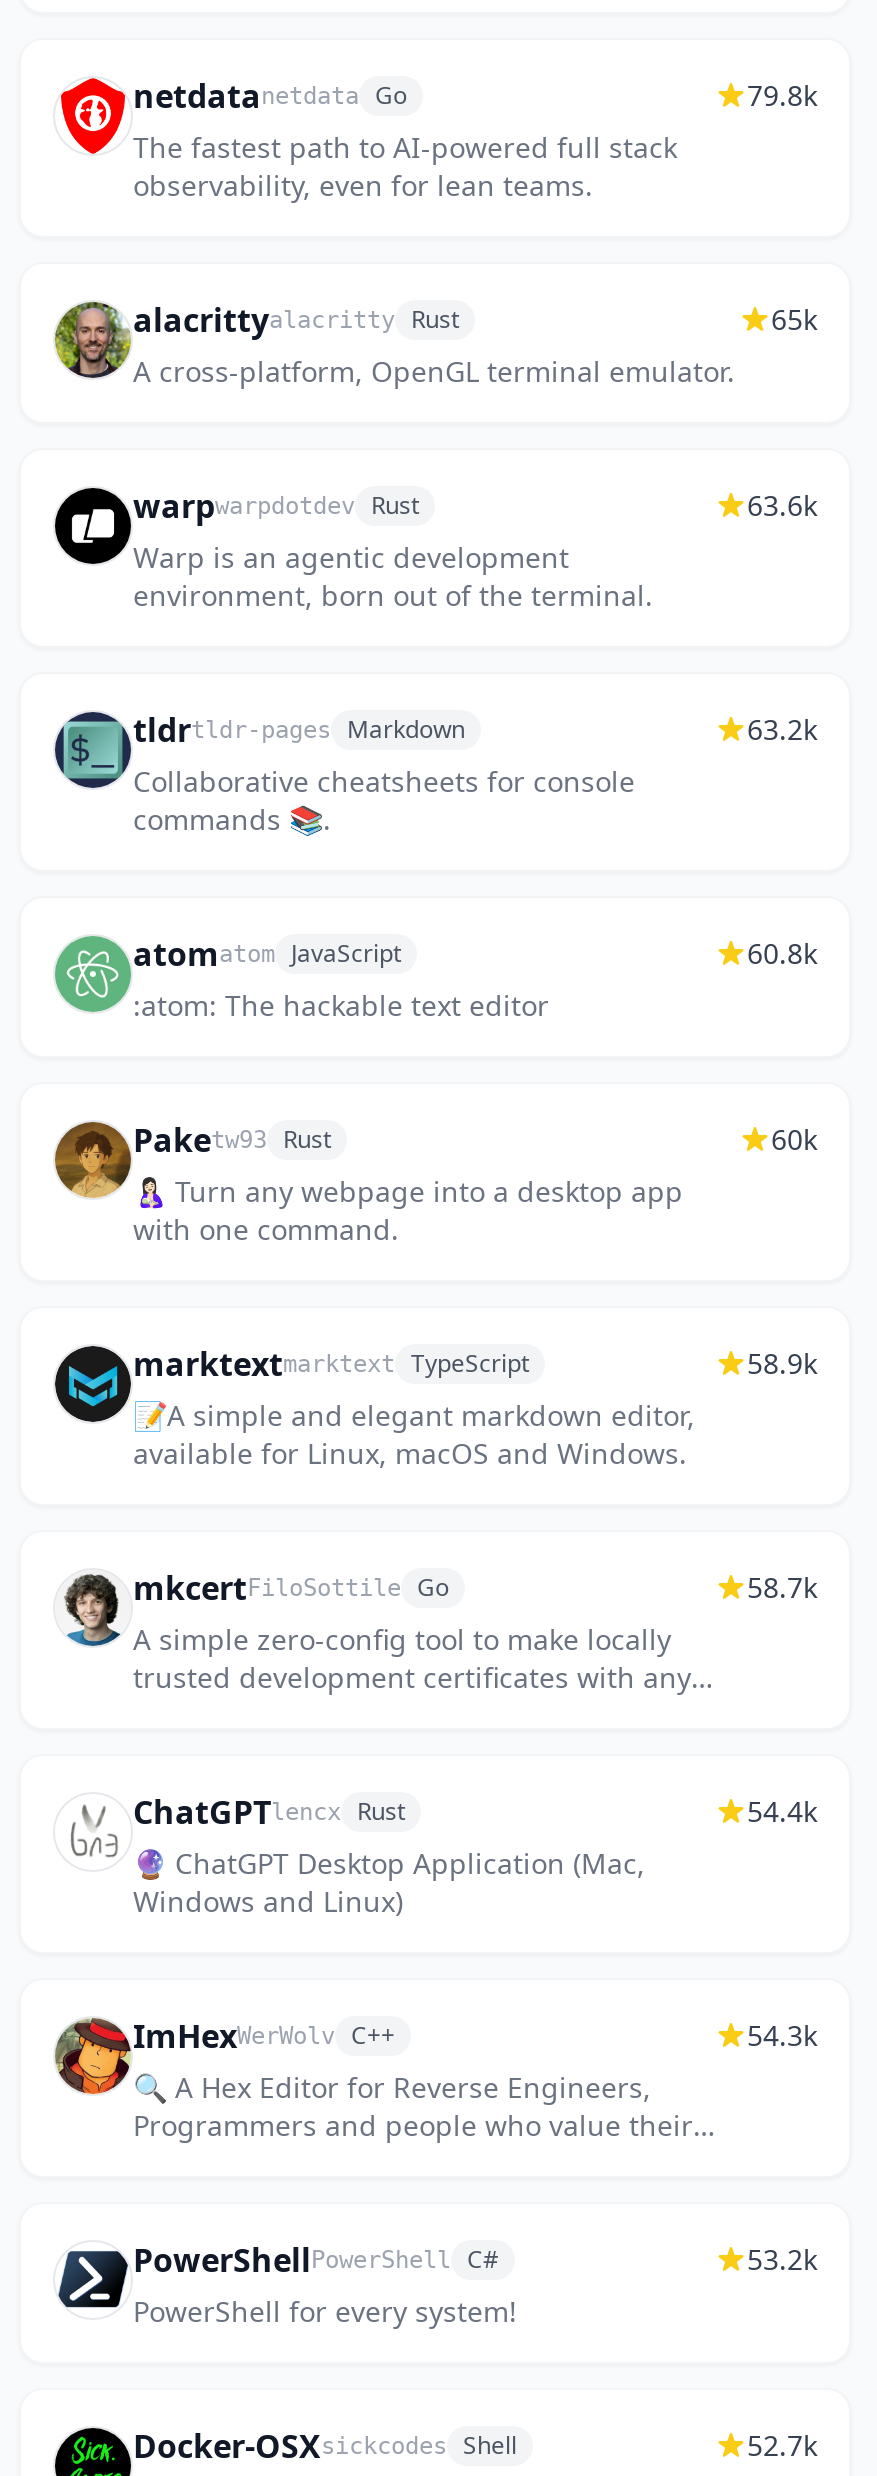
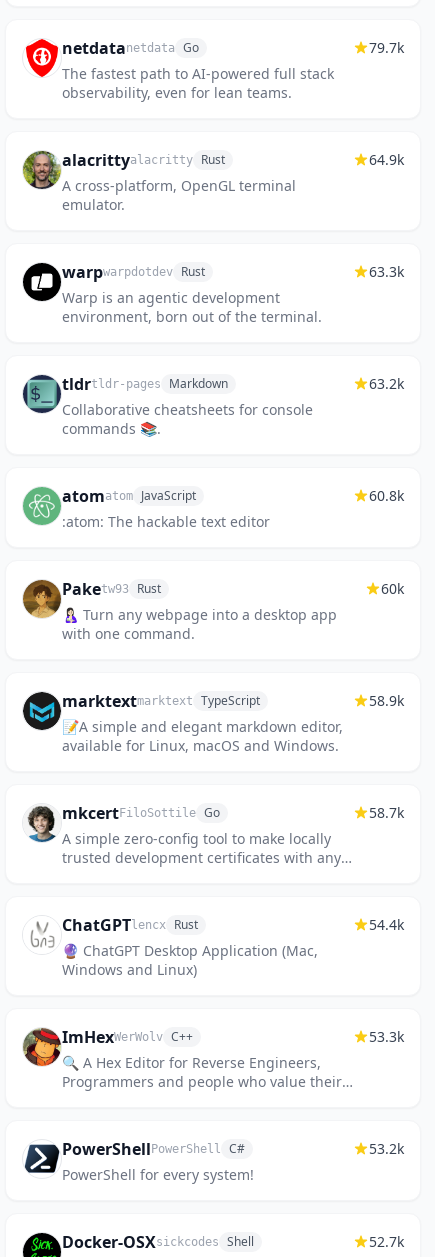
- 79.8k
+ 79.7k

- 65k
+ 64.9k

- 63.6k
+ 63.3k

- 54.3k
+ 53.3k
